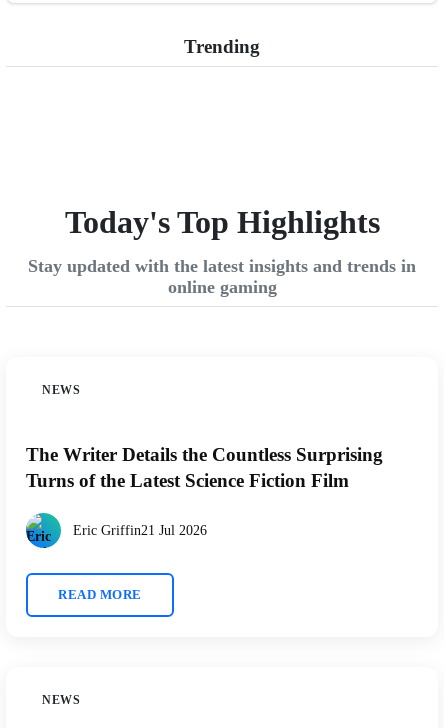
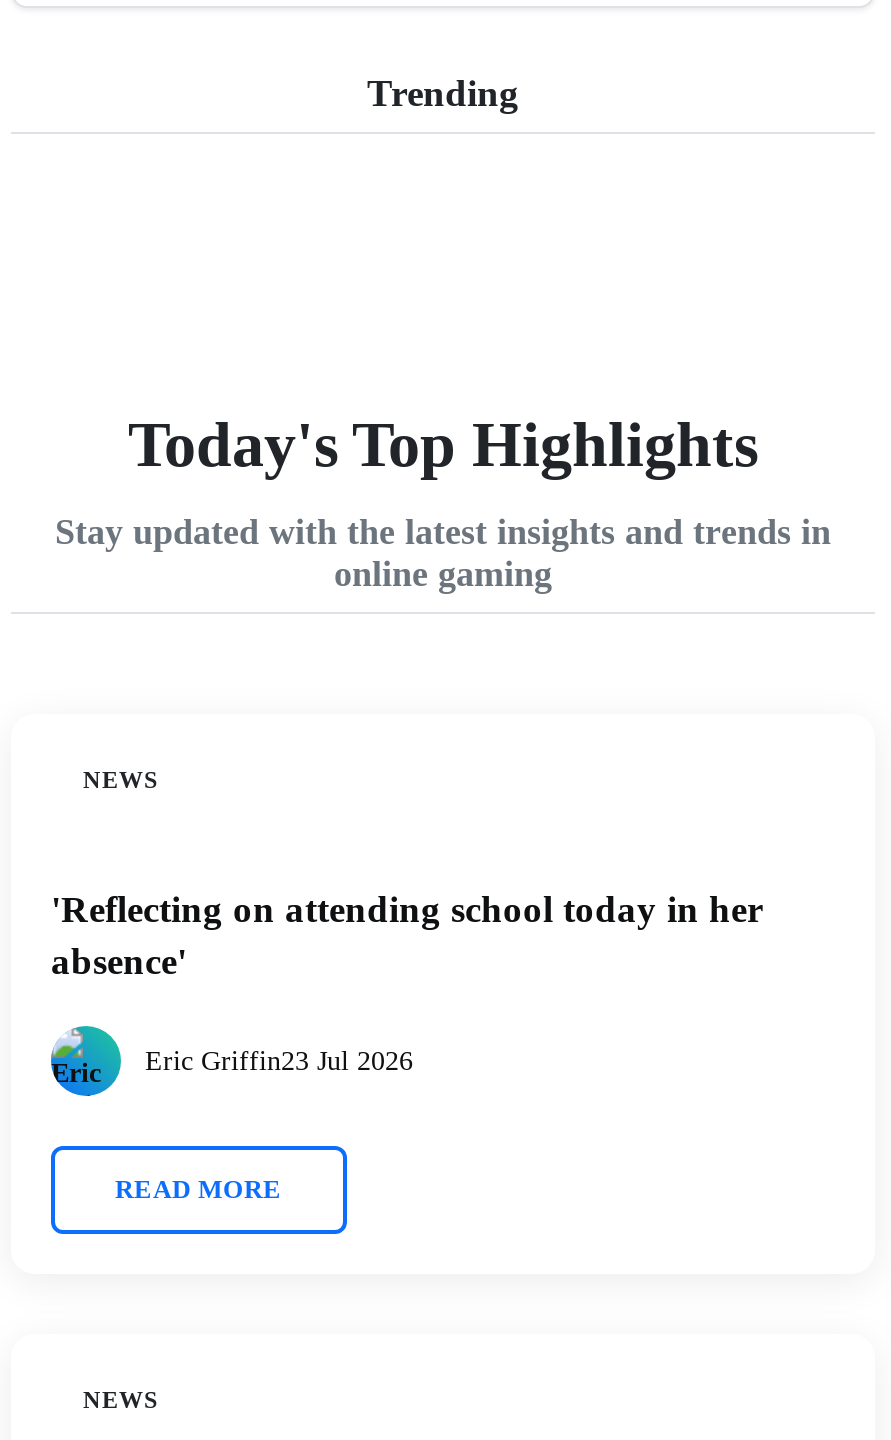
- The Writer Details the Countless Surprising
- Turns of the Latest Science Fiction Film
+ 'Reflecting on attending school today in her
+ absence'

- Eric Griffin21 Jul 2026
+ Eric Griffin23 Jul 2026
